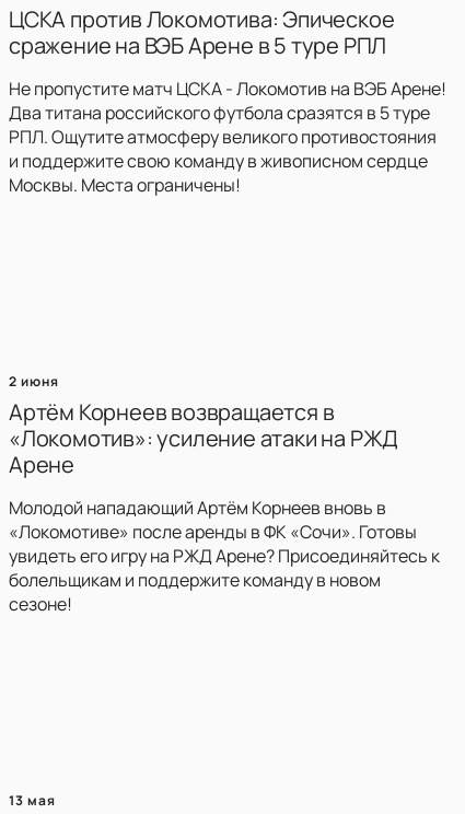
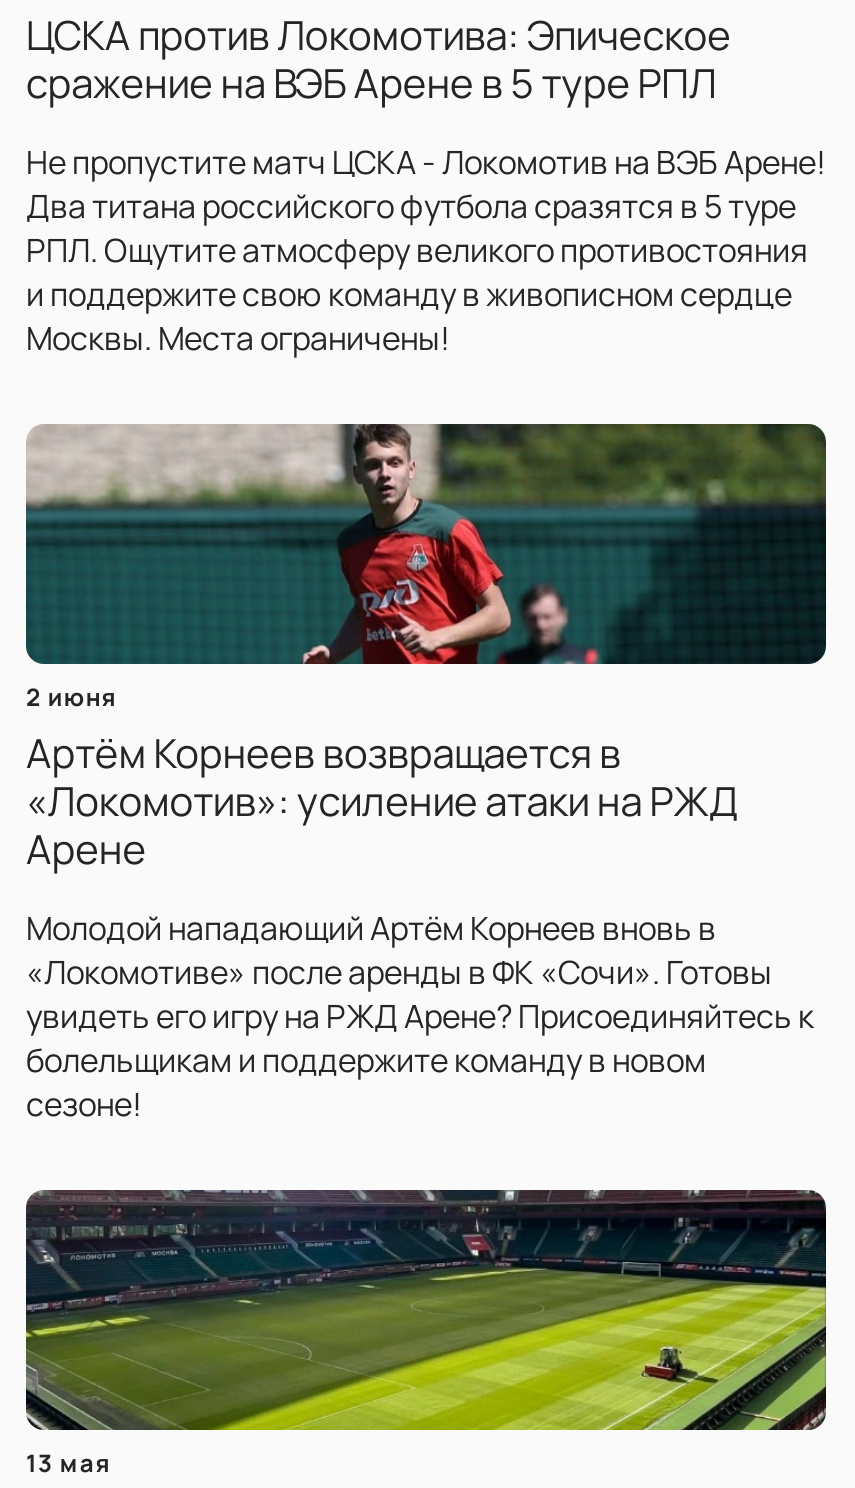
+ [image]

+ [image]
